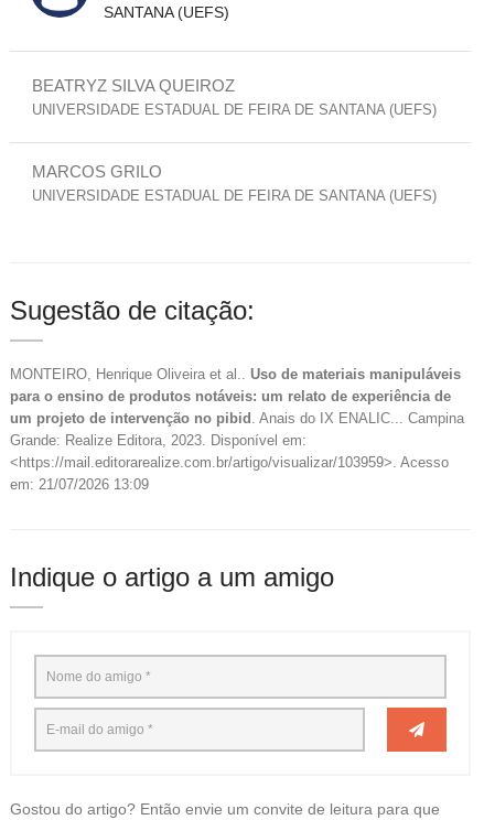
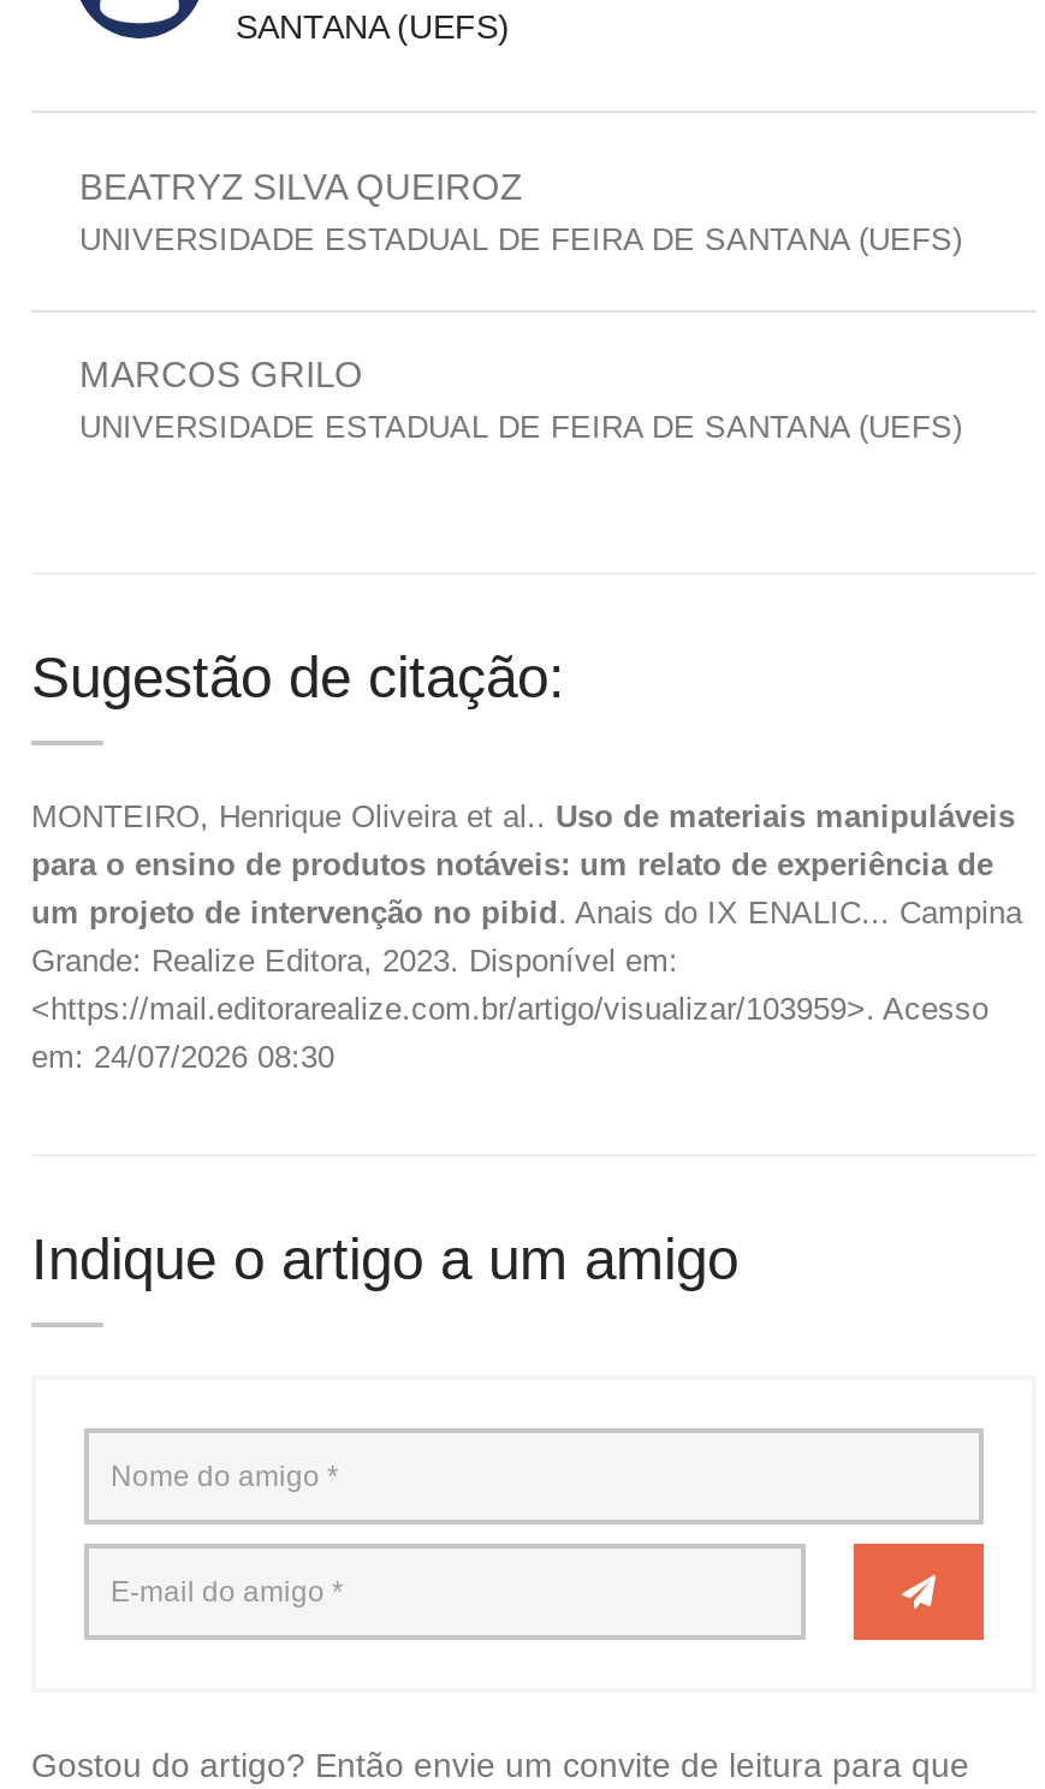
- em: 21/07/2026 13:09
+ em: 24/07/2026 08:30
